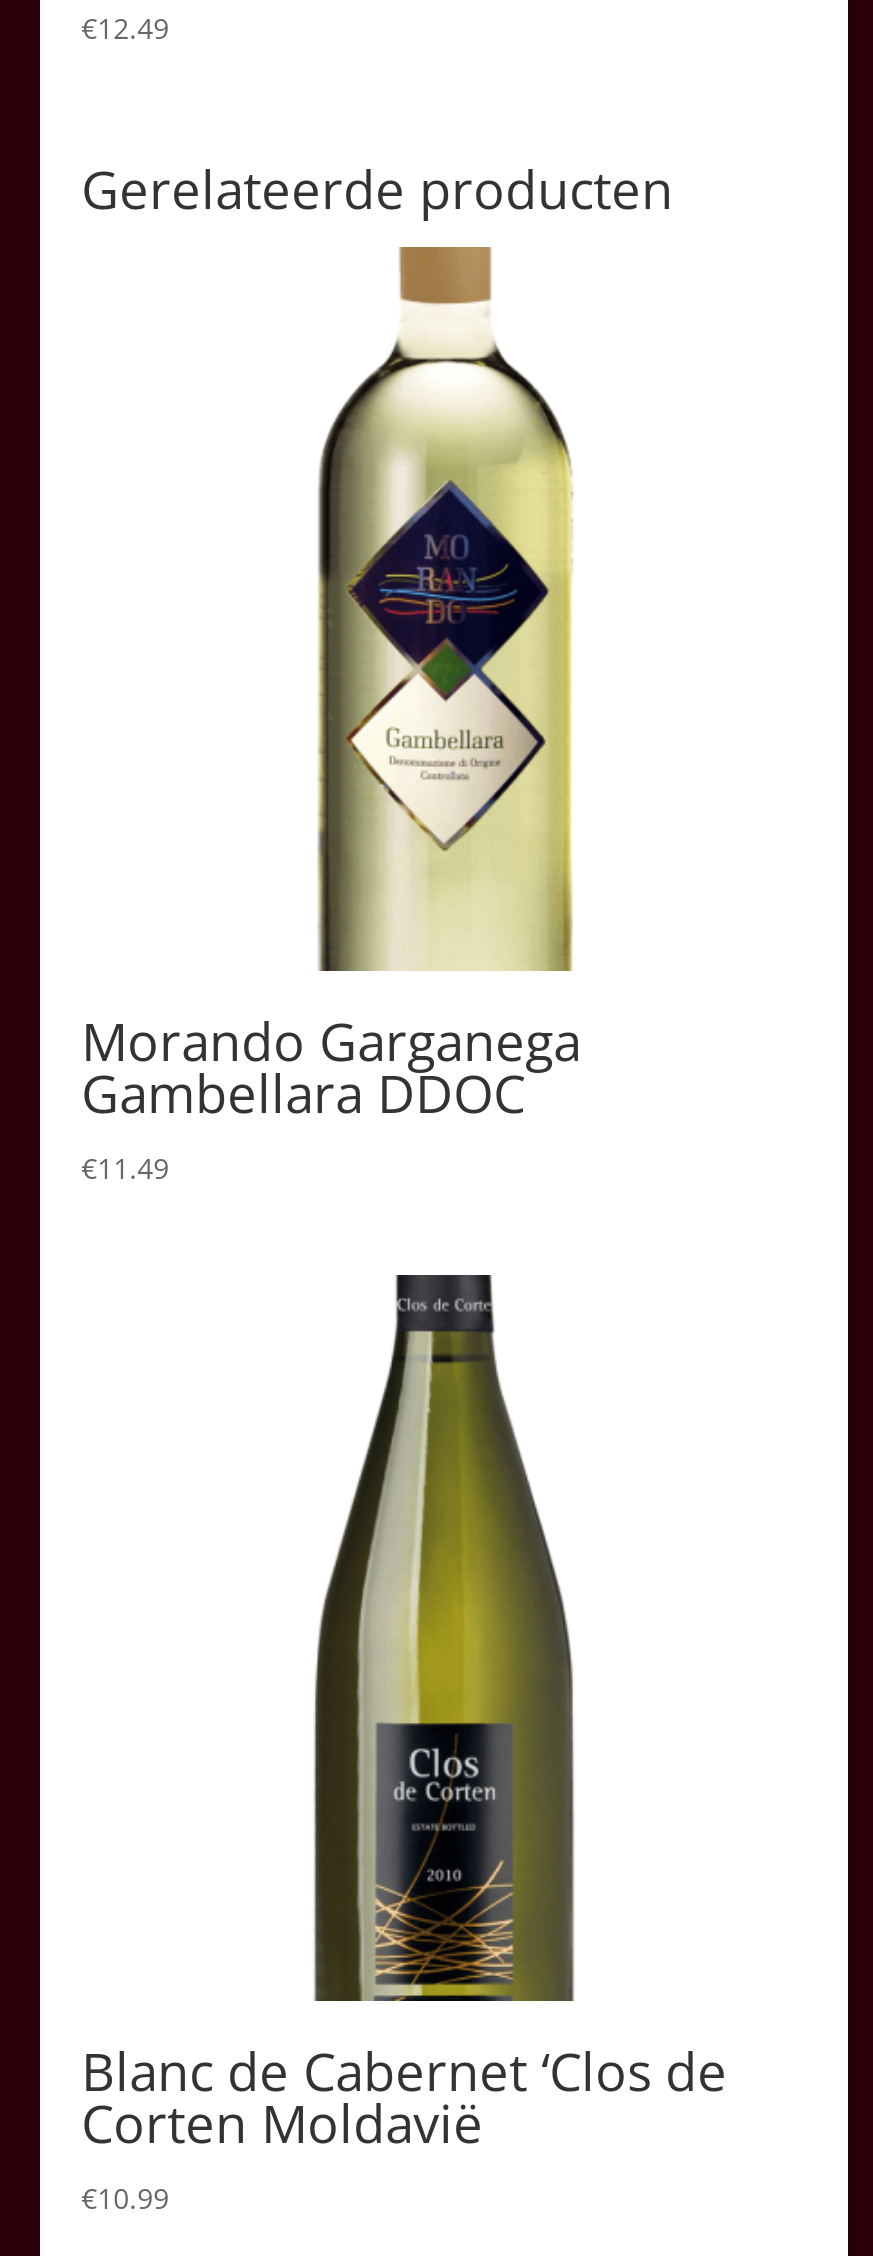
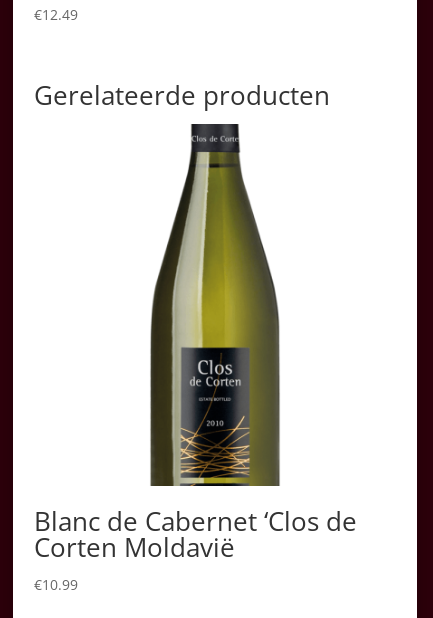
- [image]
- Morando Garganega
- Gambellara DDOC
- €11.49
